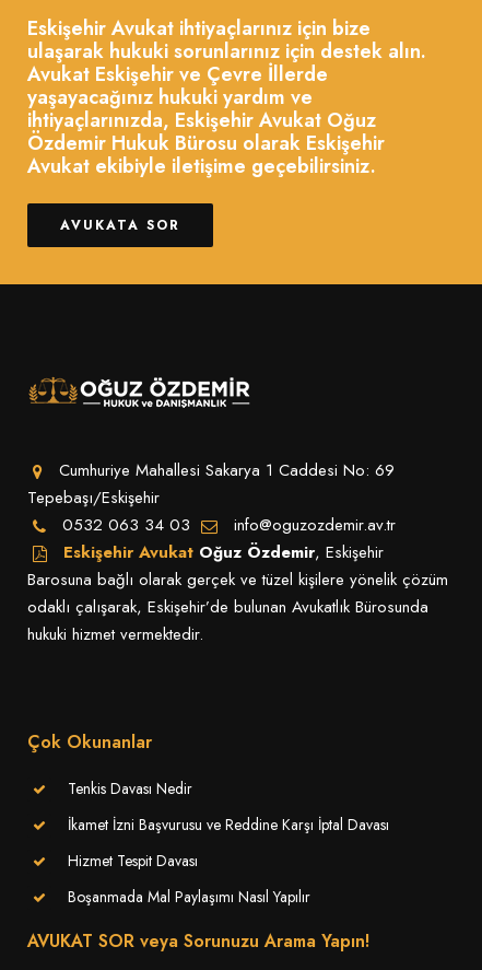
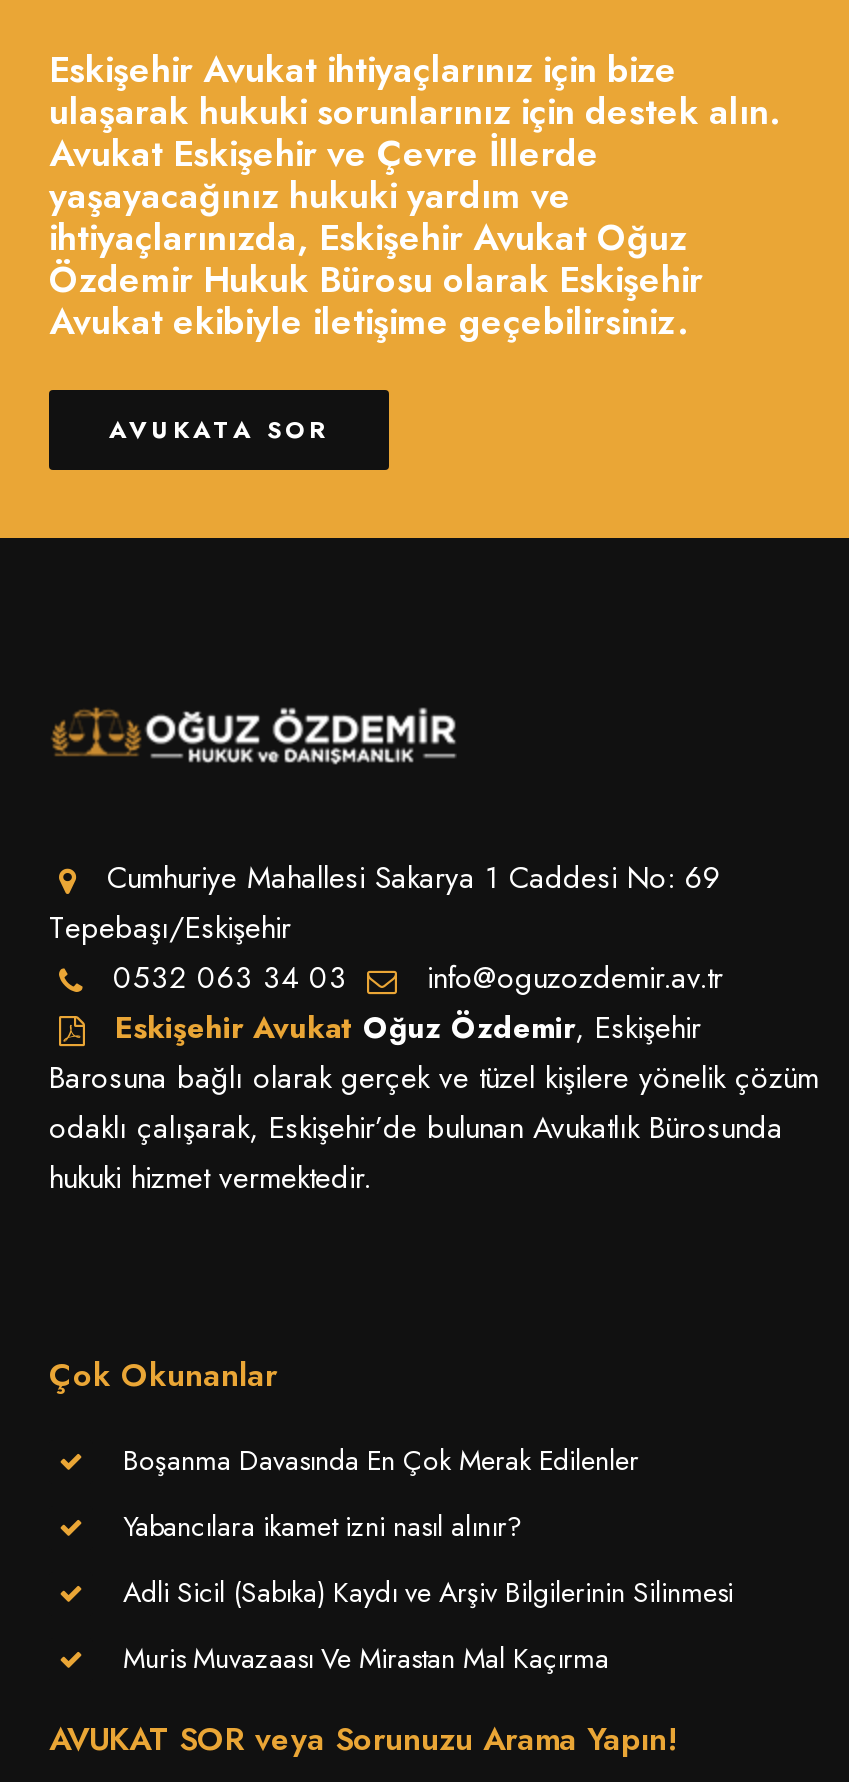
- Tenkis Davası Nedir
+ Boşanma Davasında En Çok Merak Edilenler

- İkamet İzni Başvurusu ve Reddine Karşı İptal Davası
+ Yabancılara ikamet izni nasıl alınır?

- Hizmet Tespit Davası
+ Adli Sicil (Sabıka) Kaydı ve Arşiv Bilgilerinin Silinmesi

- Boşanmada Mal Paylaşımı Nasıl Yapılır
+ Muris Muvazaası Ve Mirastan Mal Kaçırma
